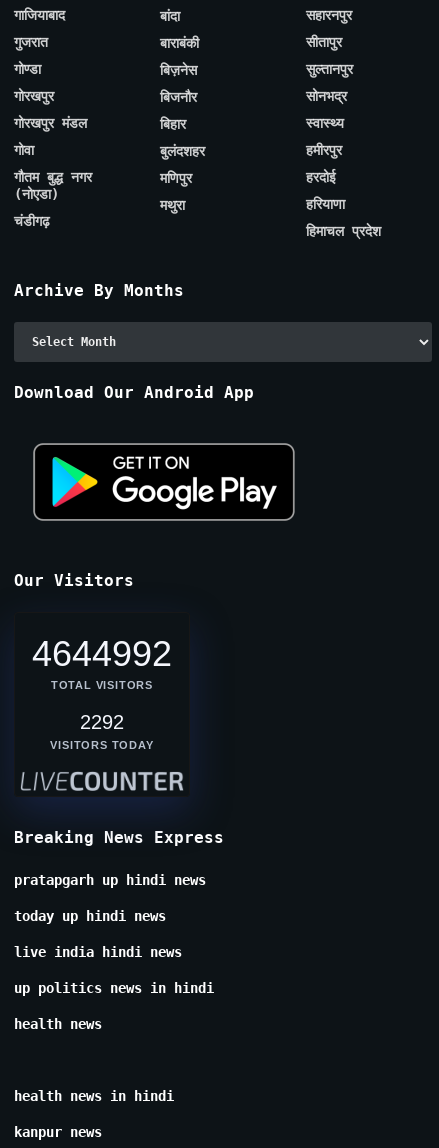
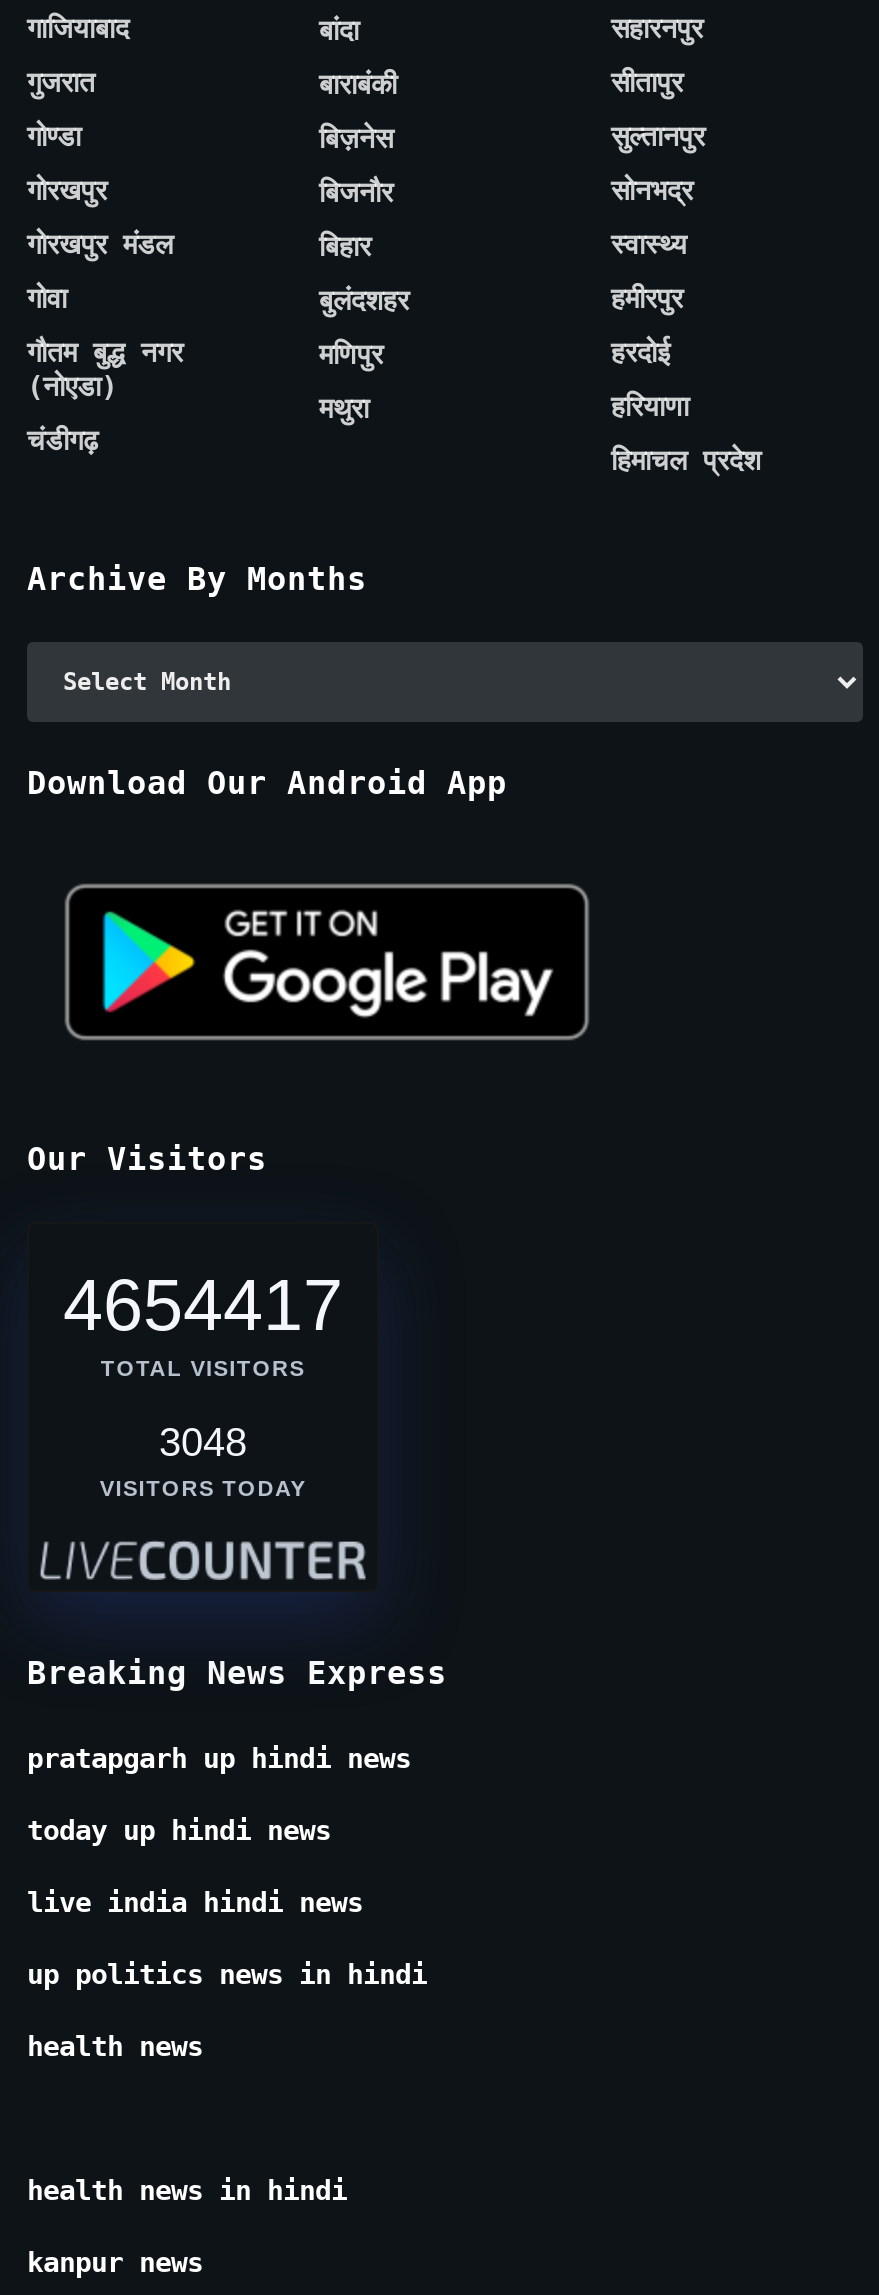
- 4644992
+ 4654417

- 2292
+ 3048
